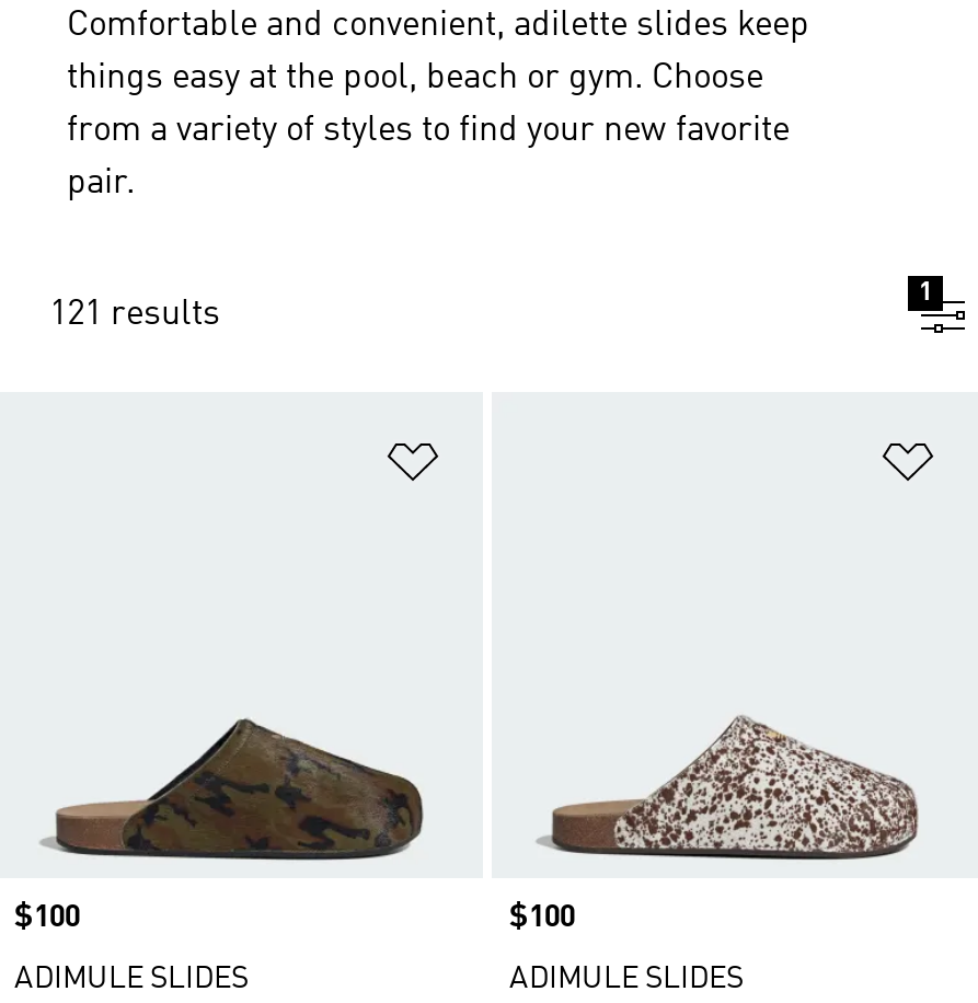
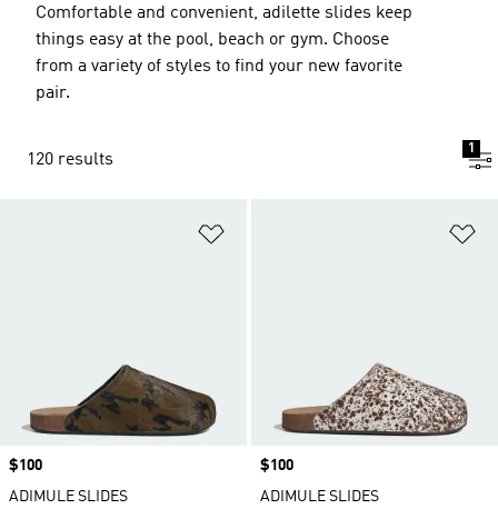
- 121 results
+ 120 results
